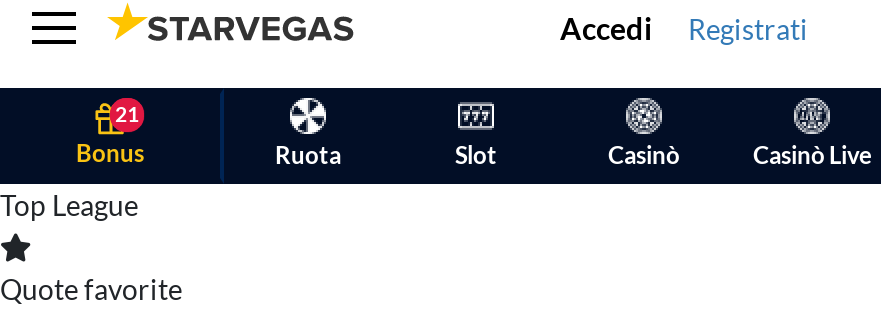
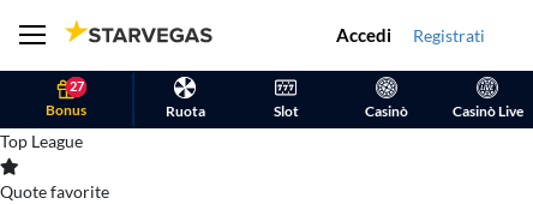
- 21
+ 27
